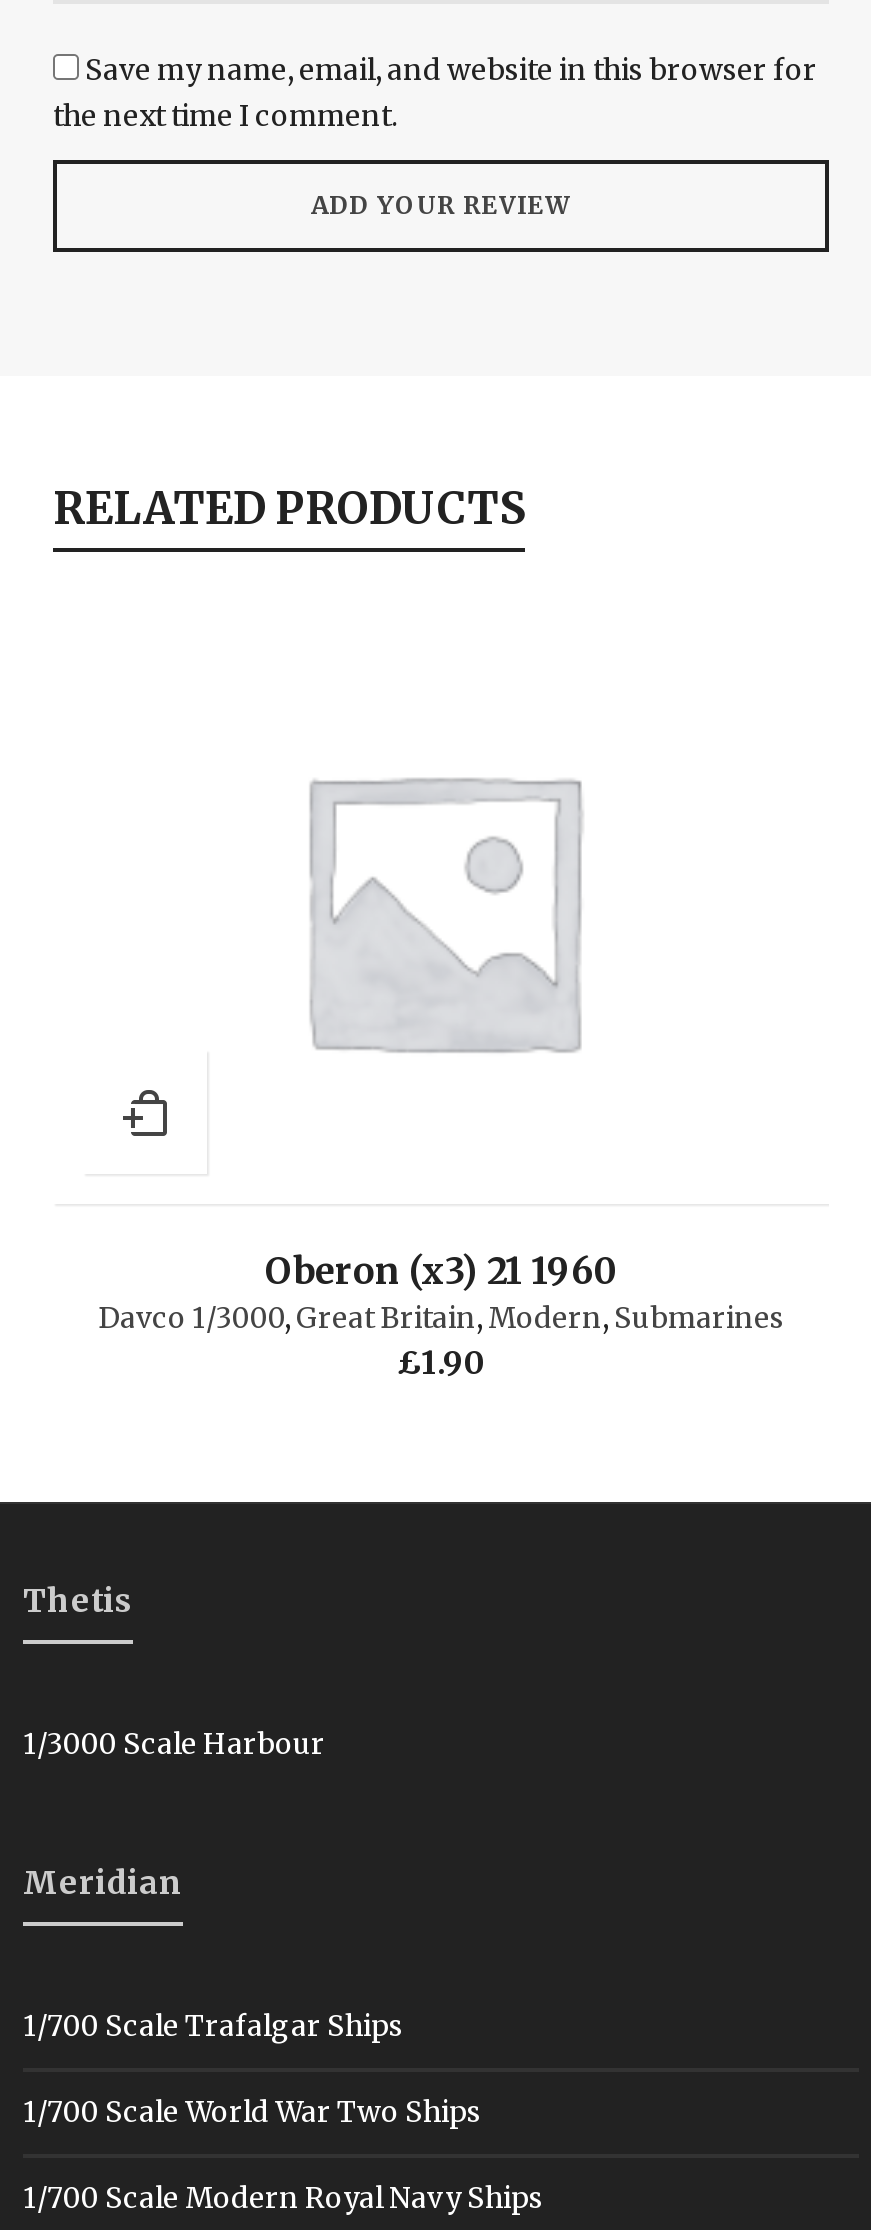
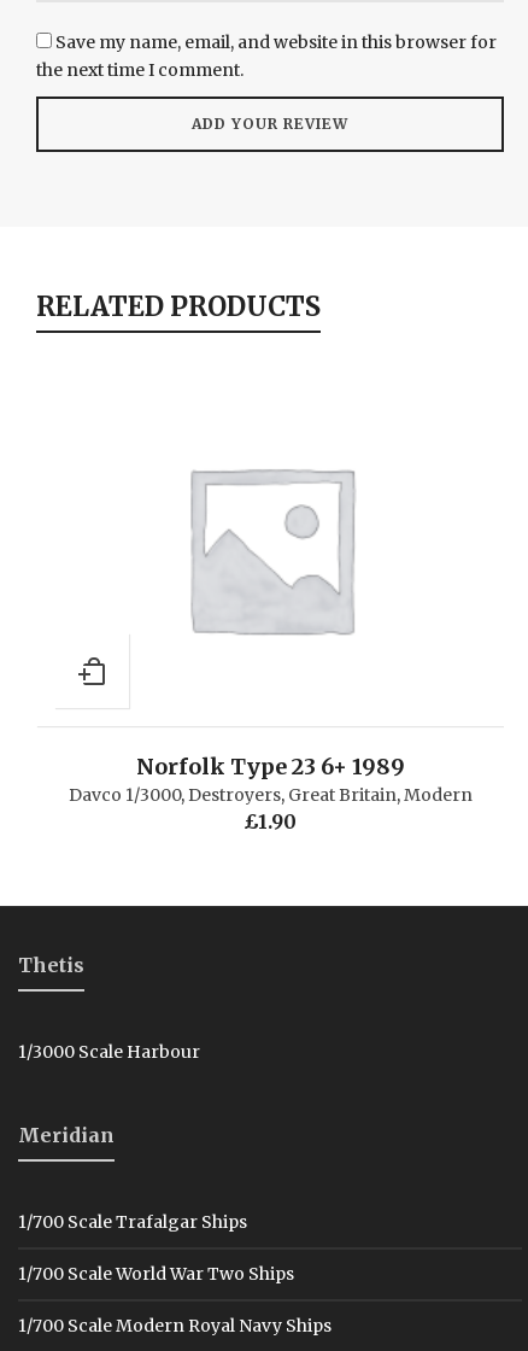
- Oberon (x3) 21 1960
- Davco 1/3000, Great Britain, Modern, Submarines
+ Norfolk Type 23 6+ 1989
+ Davco 1/3000, Destroyers, Great Britain, Modern
